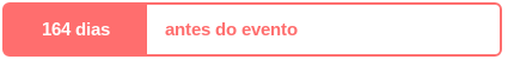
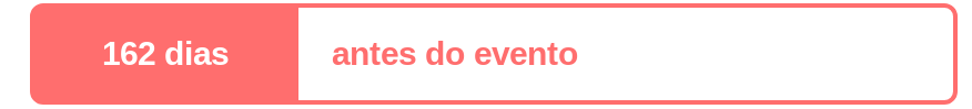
- 164 dias
+ 162 dias
